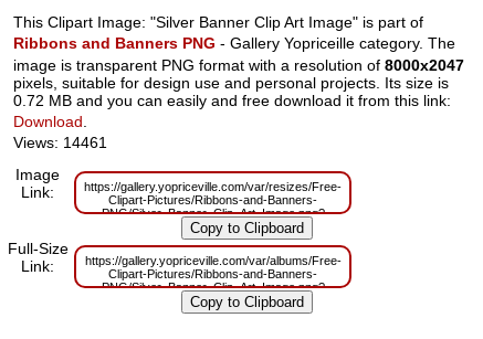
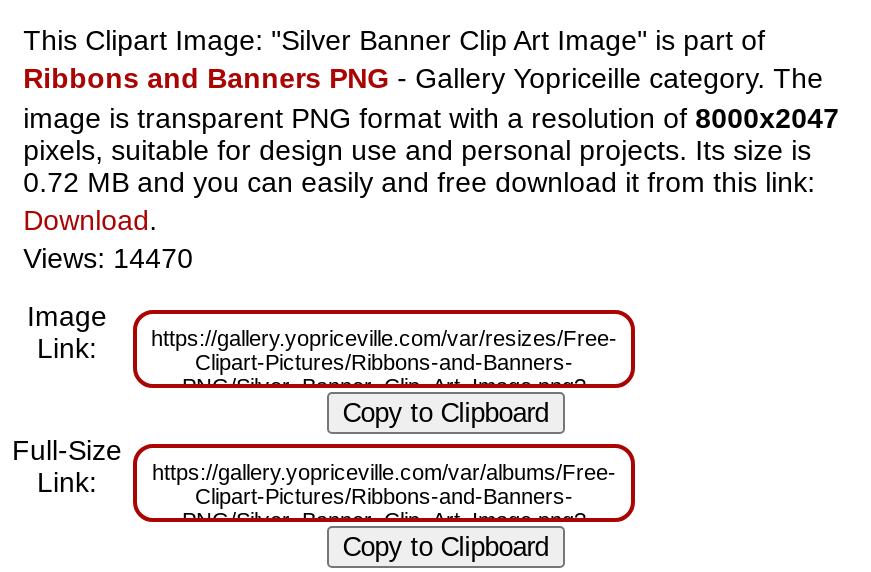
- Views: 14461
+ Views: 14470
